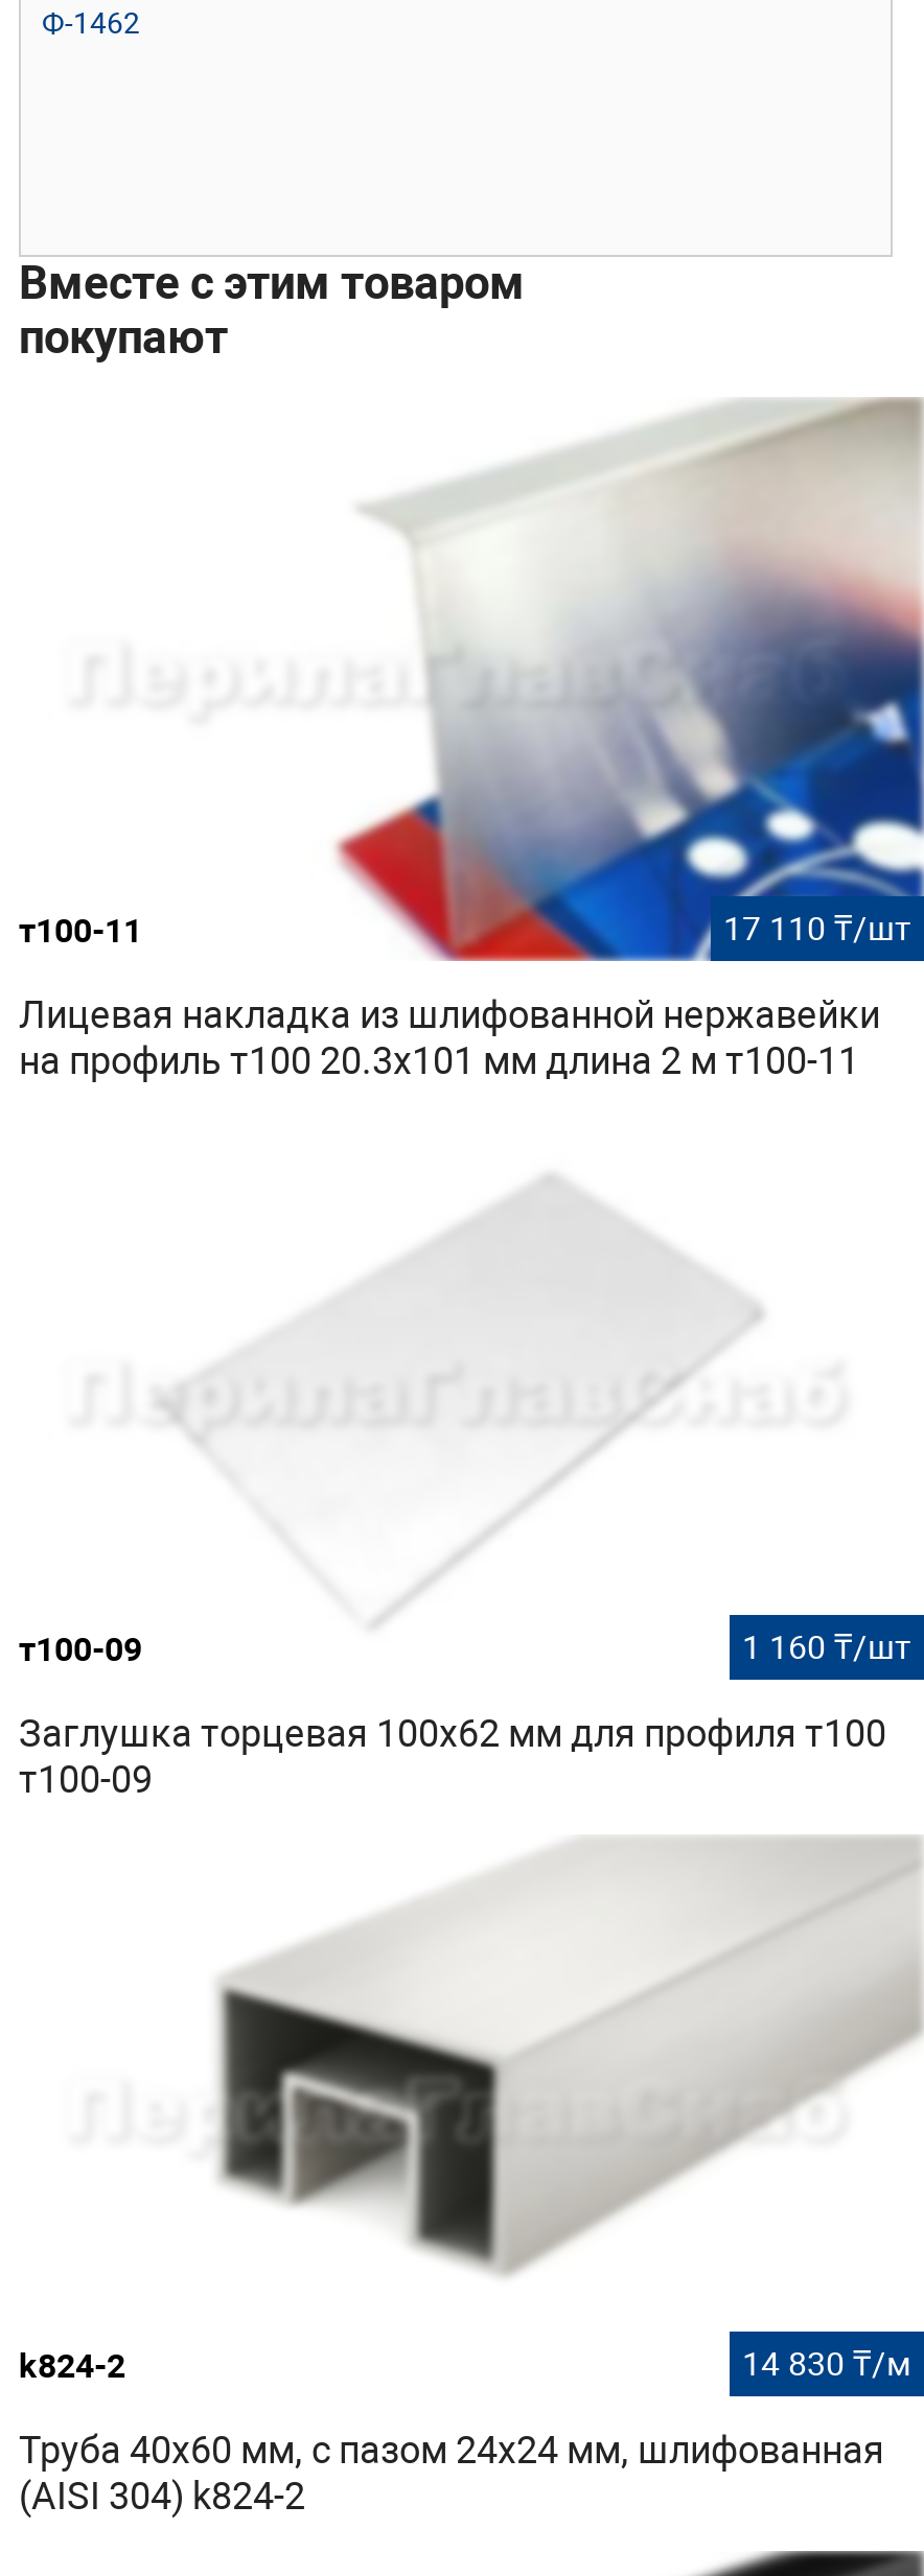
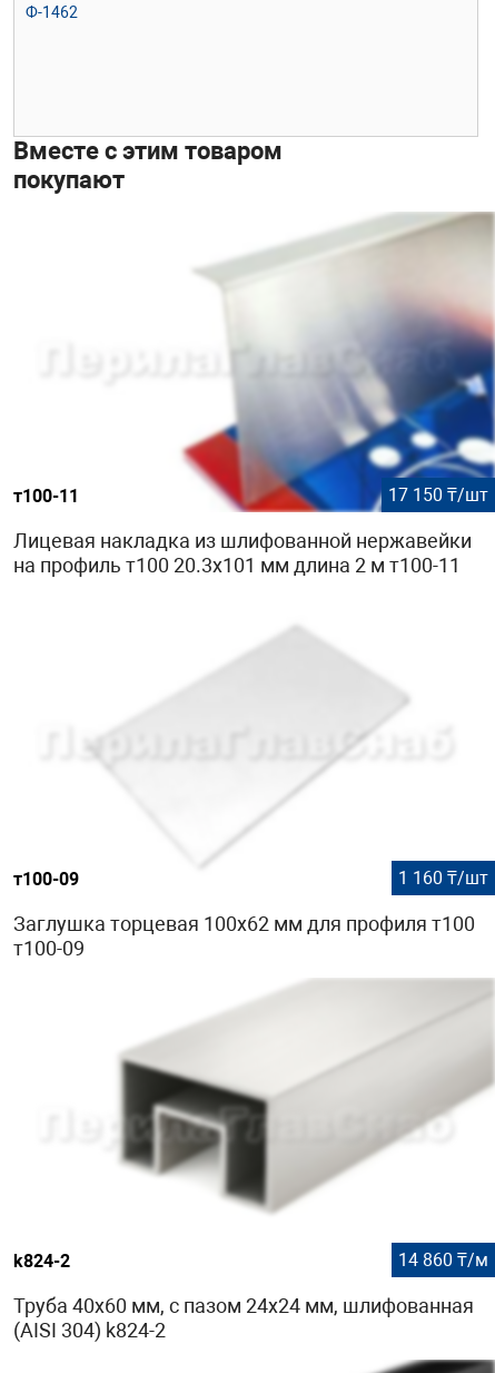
- 17 110 ₸/шт
+ 17 150 ₸/шт

- 14 830 ₸/м
+ 14 860 ₸/м
